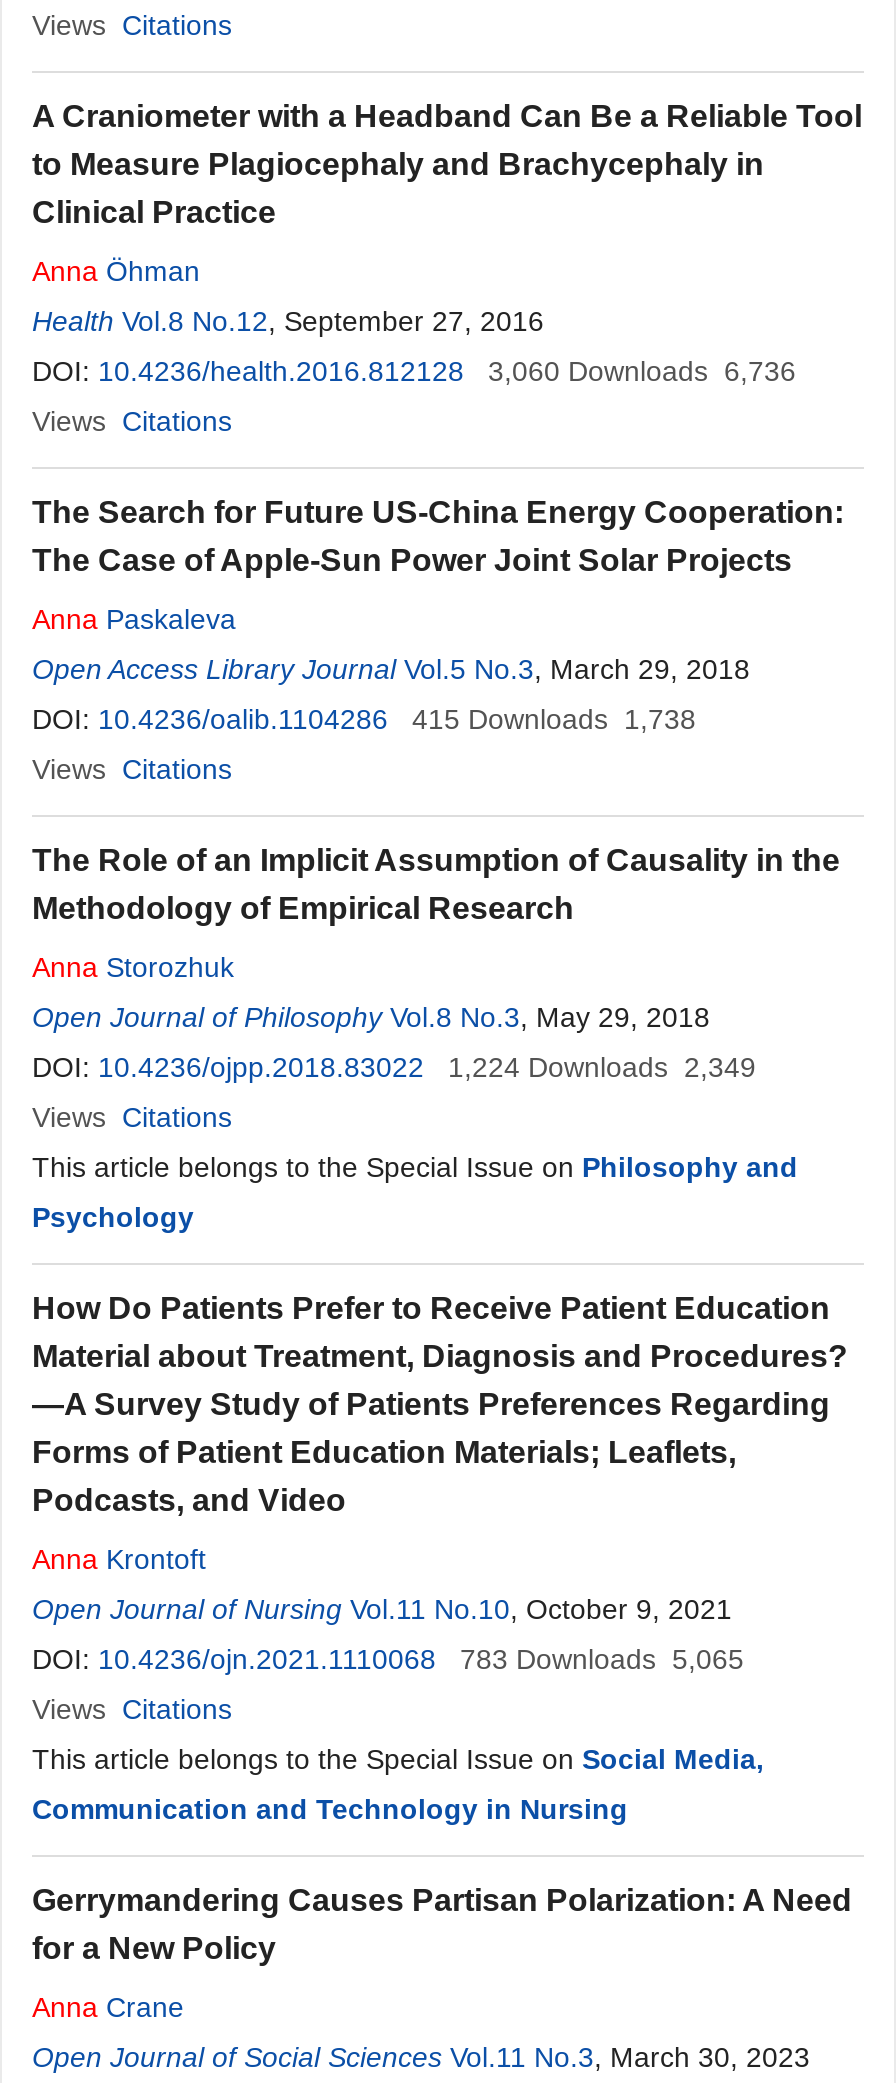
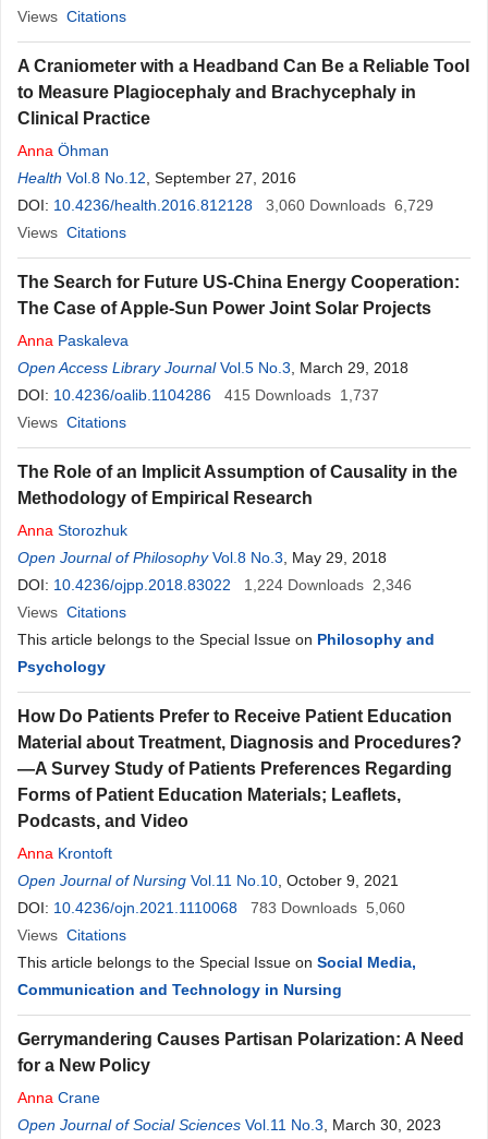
- DOI: 10.4236/health.2016.812128 3,060 Downloads 6,736
+ DOI: 10.4236/health.2016.812128 3,060 Downloads 6,729

- DOI: 10.4236/oalib.1104286 415 Downloads 1,738
+ DOI: 10.4236/oalib.1104286 415 Downloads 1,737

- DOI: 10.4236/ojpp.2018.83022 1,224 Downloads 2,349
+ DOI: 10.4236/ojpp.2018.83022 1,224 Downloads 2,346

- DOI: 10.4236/ojn.2021.1110068 783 Downloads 5,065
+ DOI: 10.4236/ojn.2021.1110068 783 Downloads 5,060
